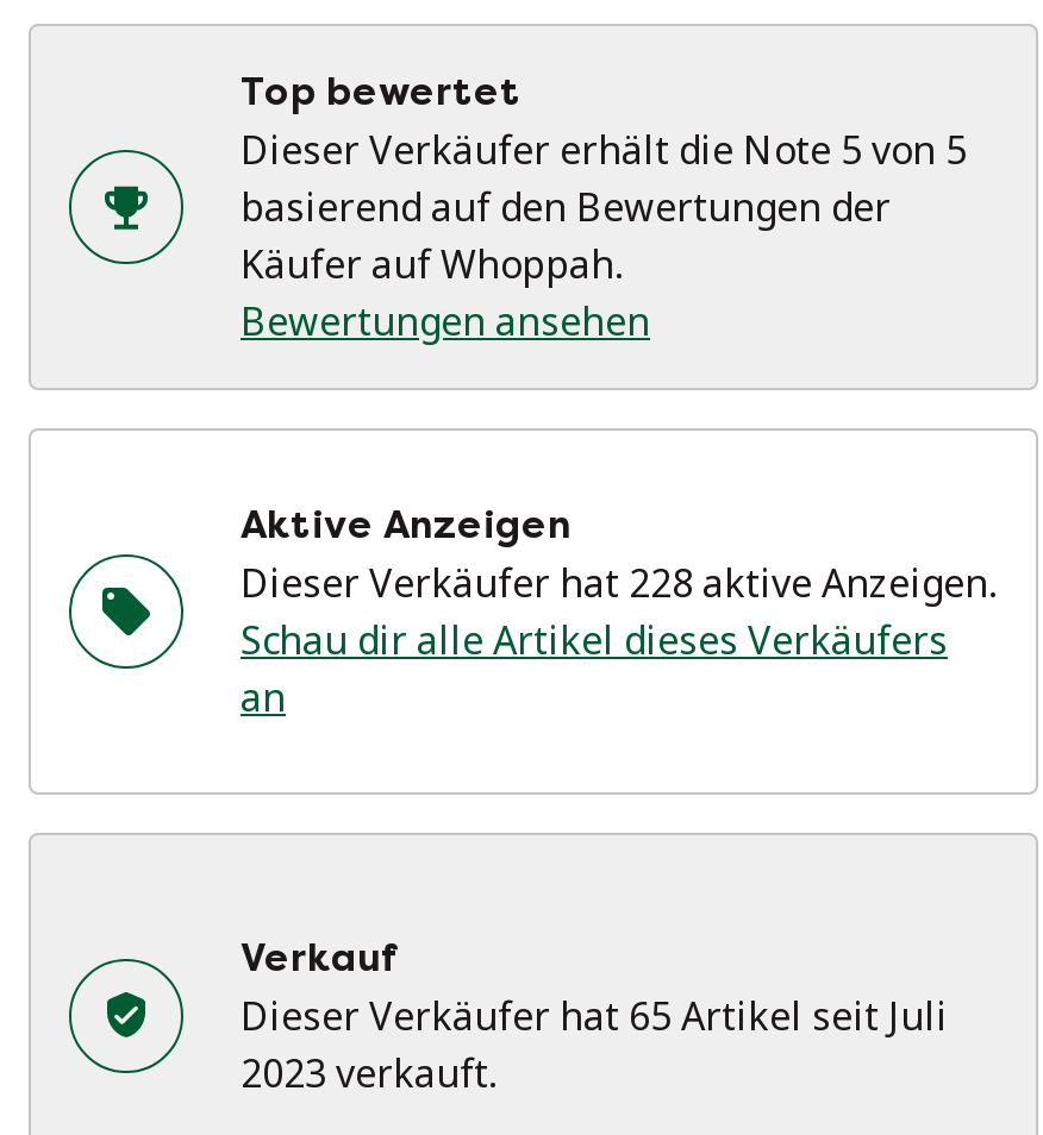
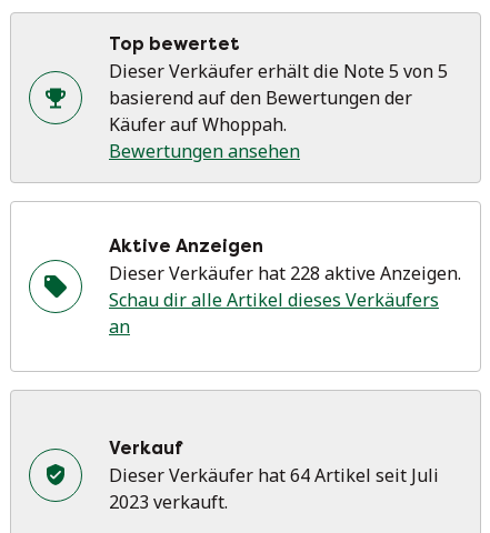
- Dieser Verkäufer hat 65 Artikel seit Juli
+ Dieser Verkäufer hat 64 Artikel seit Juli
